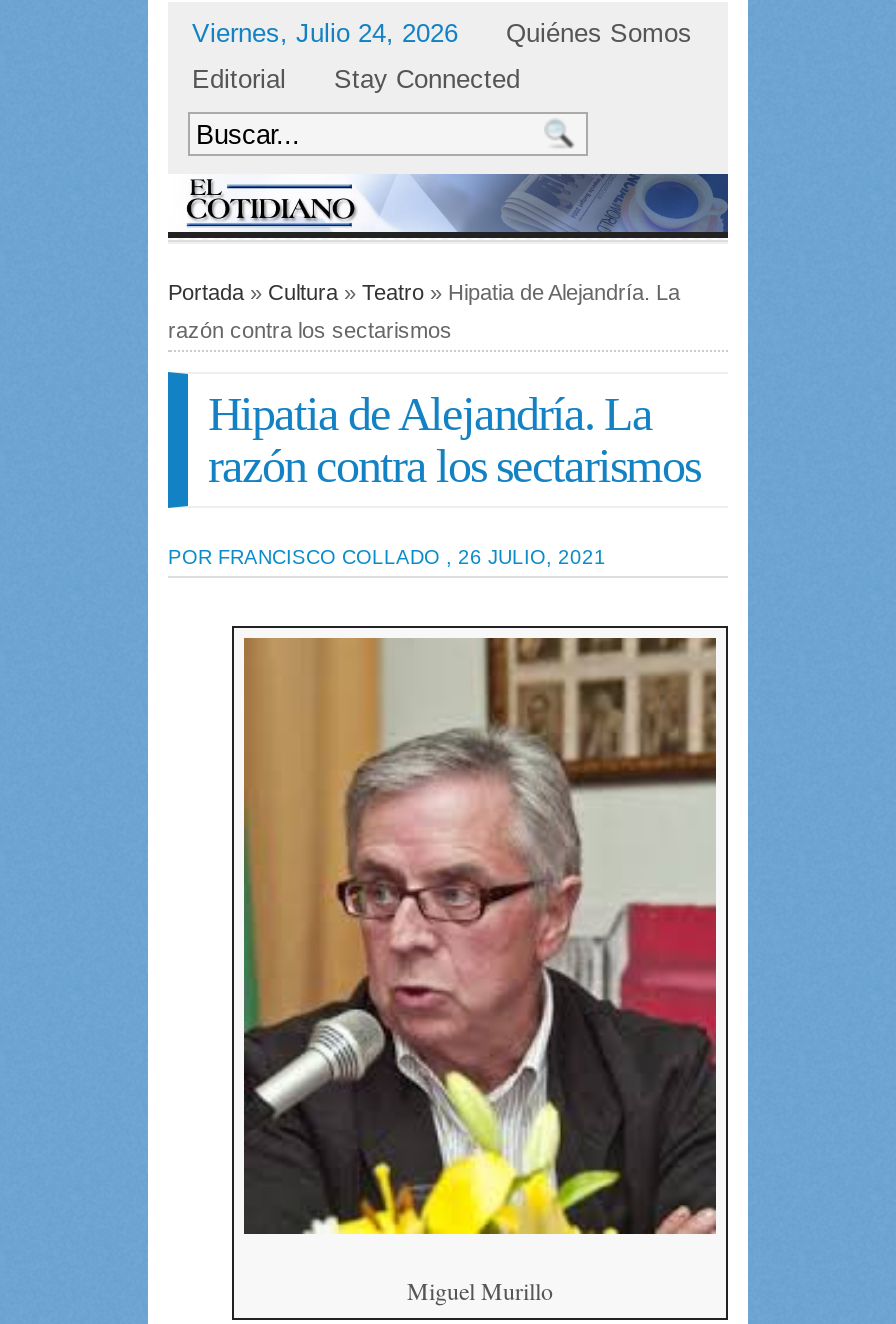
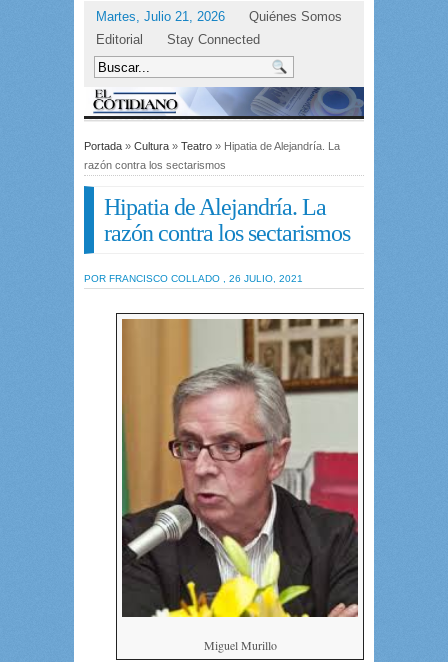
- Viernes, Julio 24, 2026
+ Martes, Julio 21, 2026
